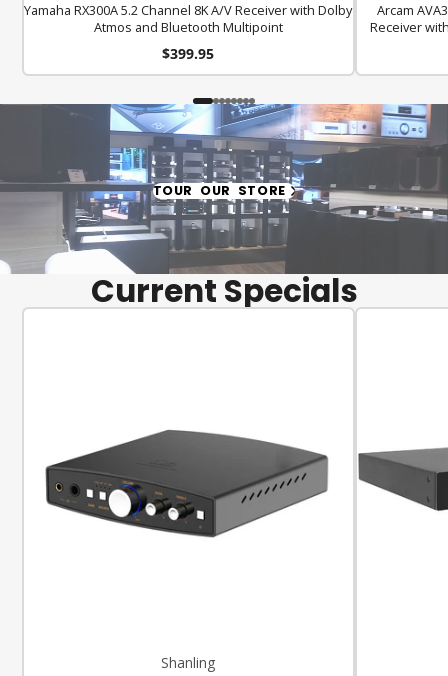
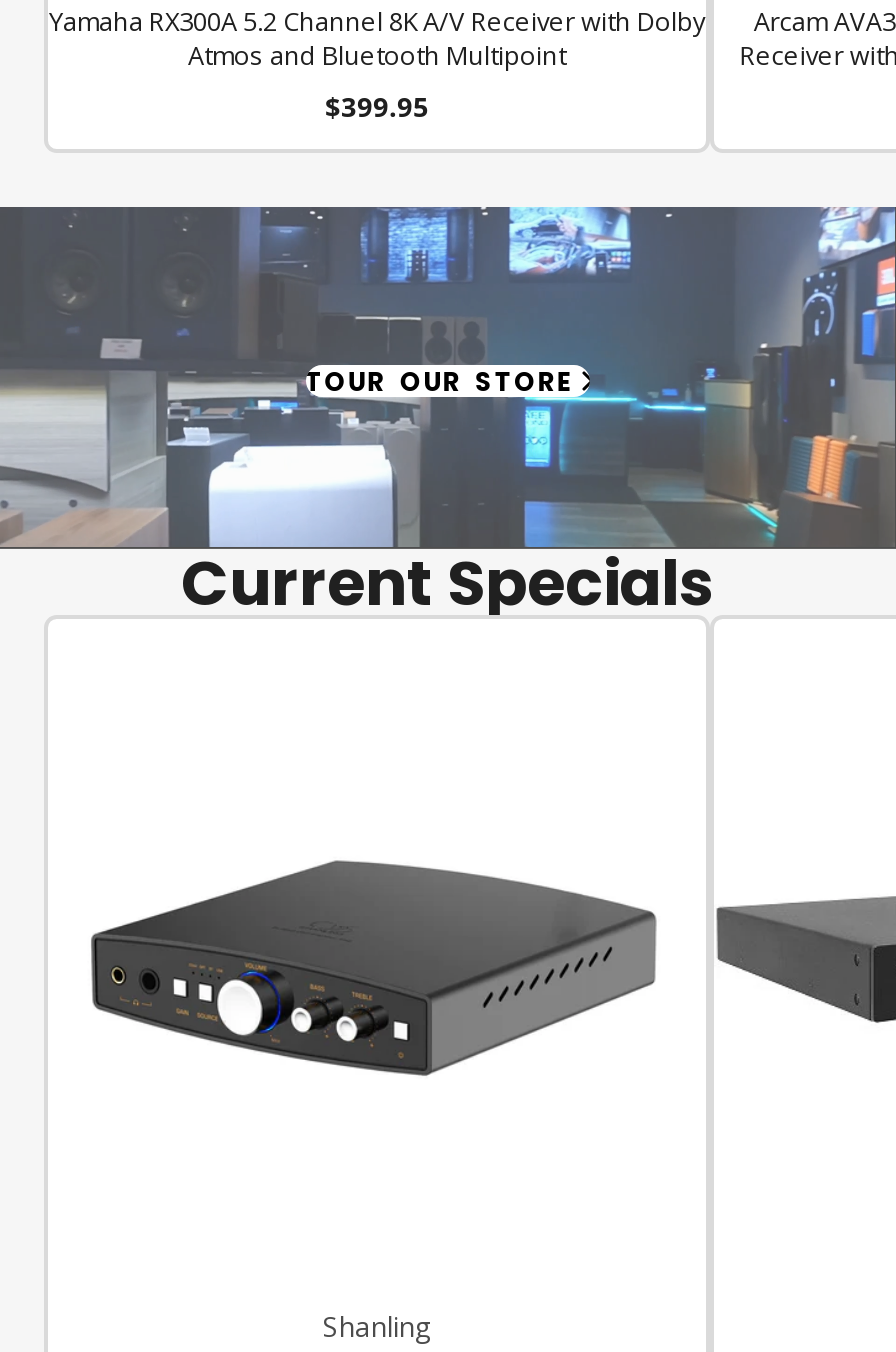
- [image]
+ [image]
